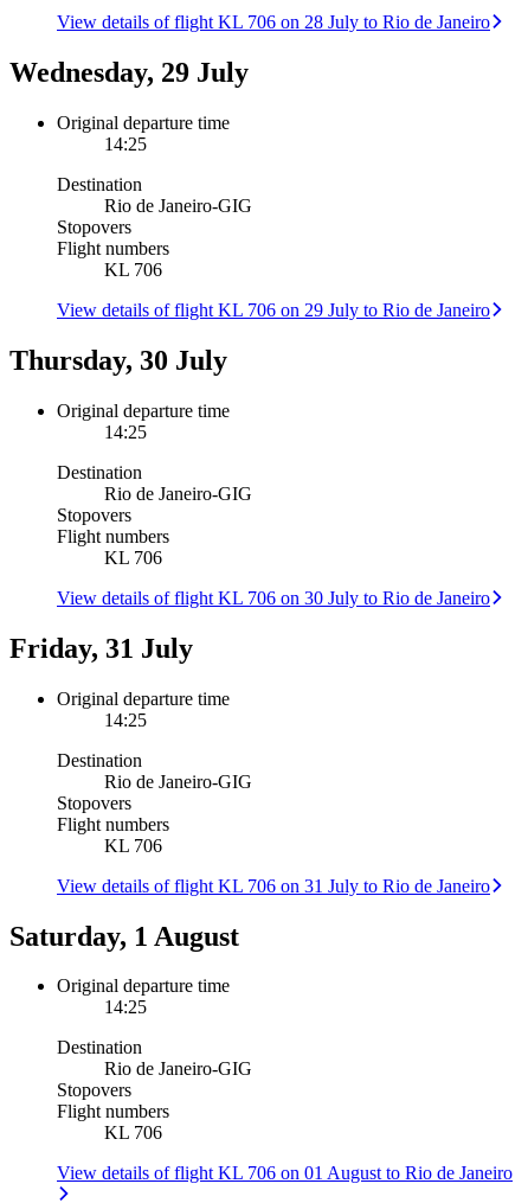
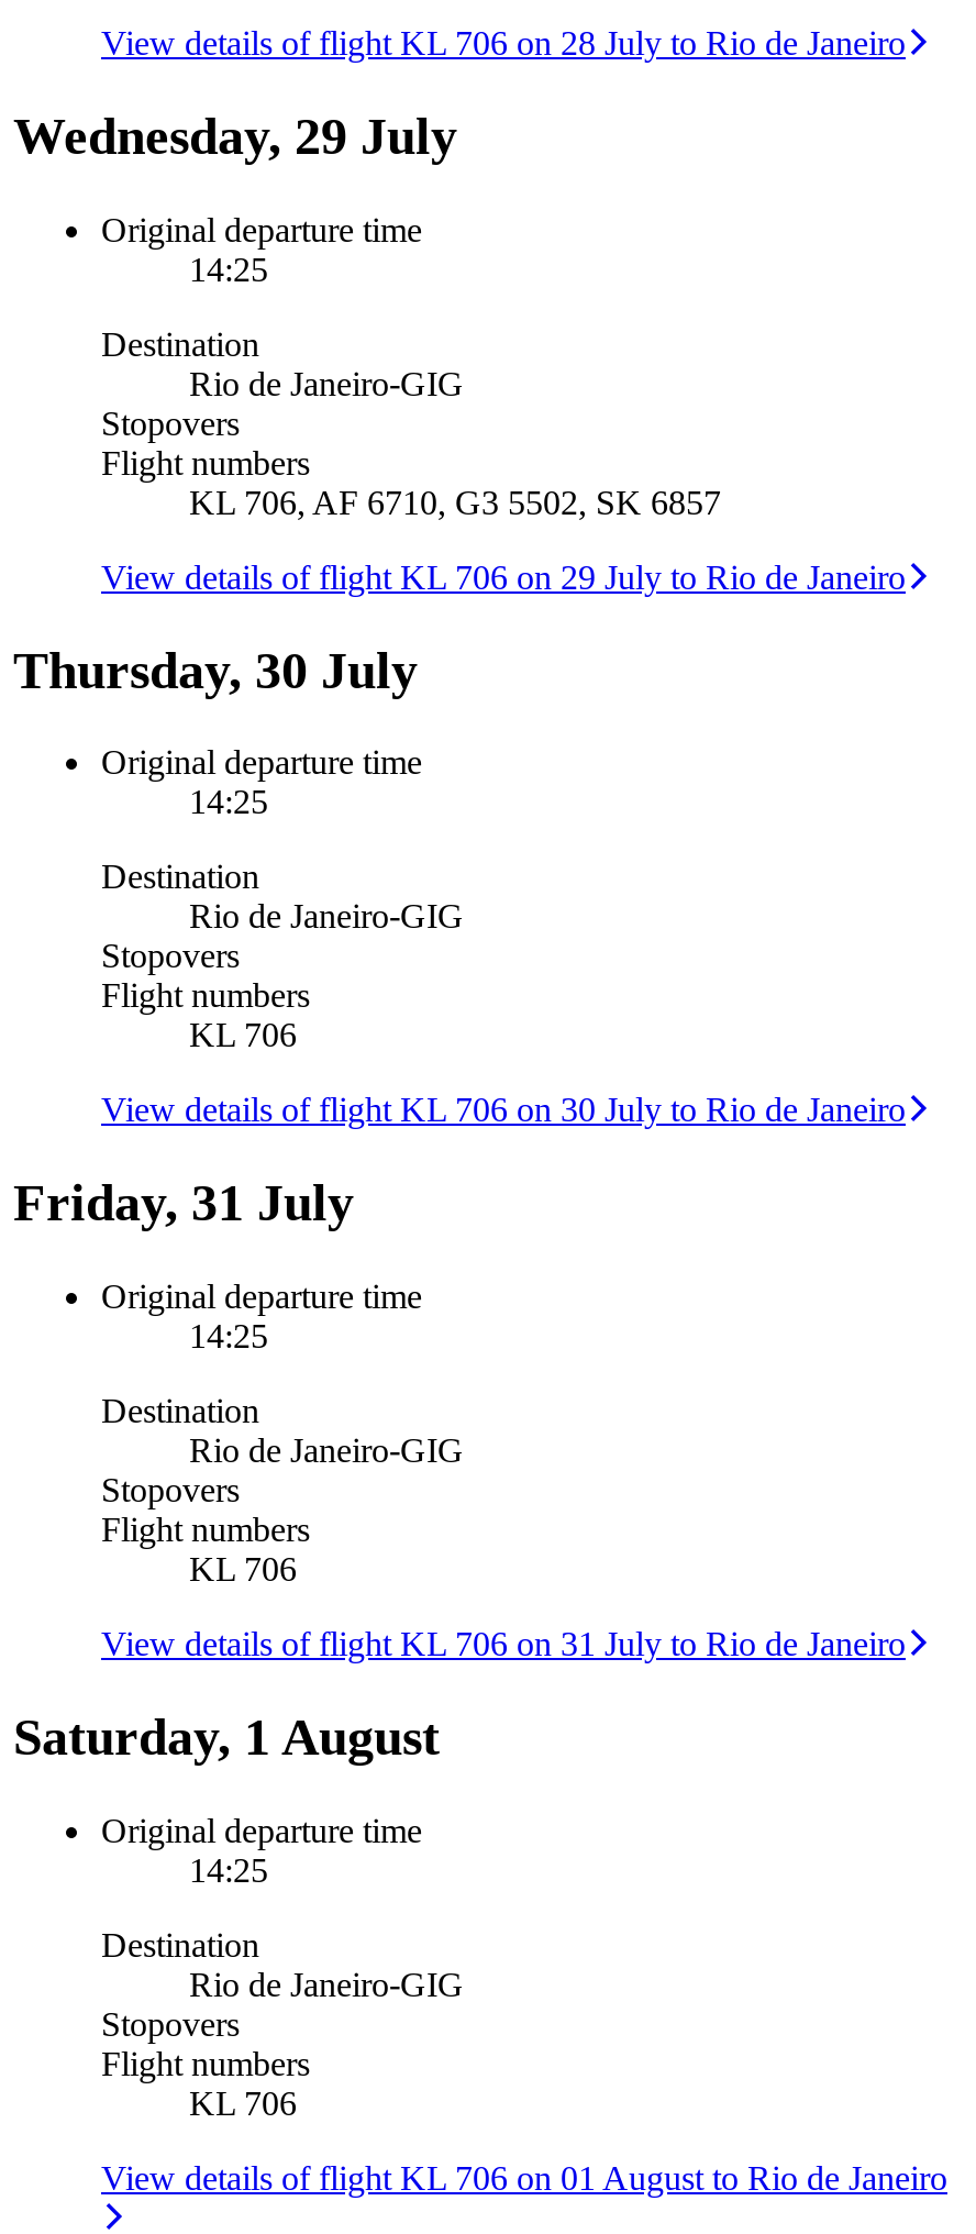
- KL 706
+ KL 706, AF 6710, G3 5502, SK 6857
